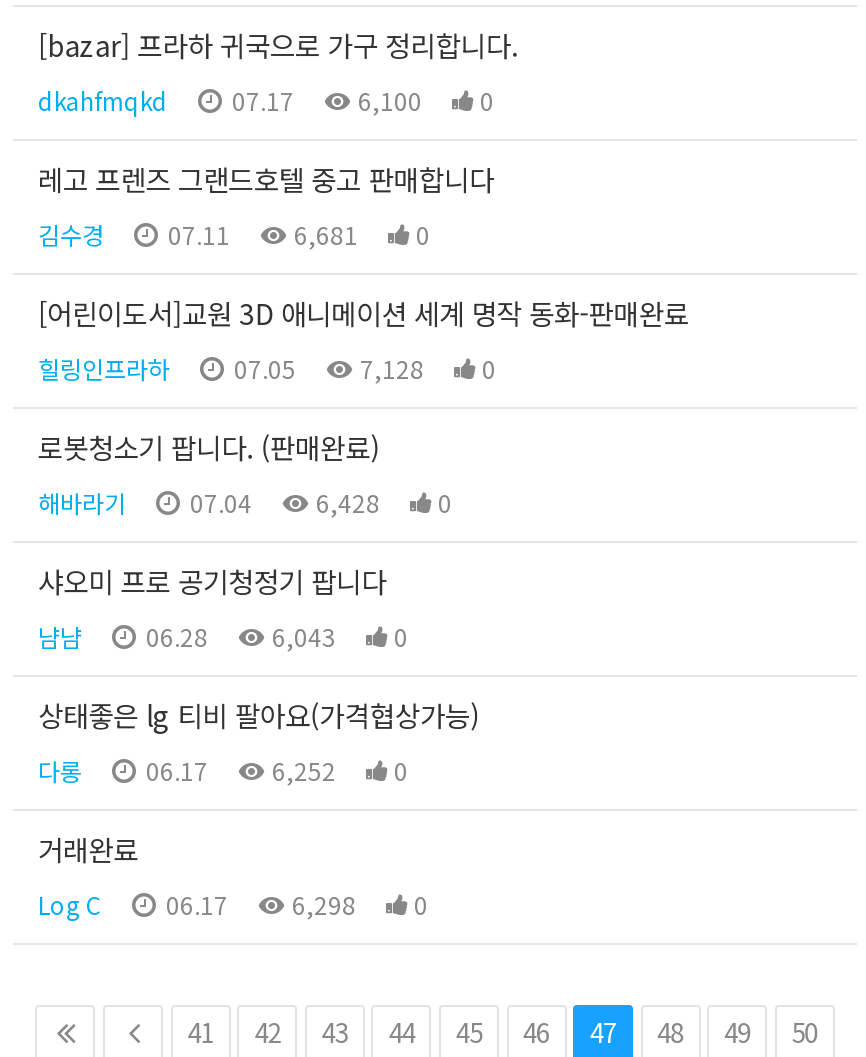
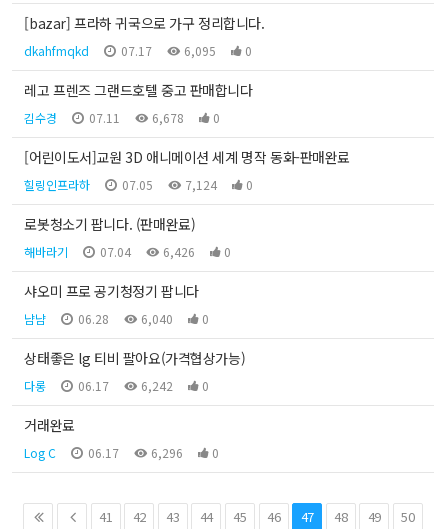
- dkahfmqkd 07.17 6,100 0
+ dkahfmqkd 07.17 6,095 0

- 김수경 07.11 6,681 0
+ 김수경 07.11 6,678 0

- 힐링인프라하 07.05 7,128 0
+ 힐링인프라하 07.05 7,124 0

- 해바라기 07.04 6,428 0
+ 해바라기 07.04 6,426 0

- 6,043
+ 6,040

- 다롱 06.17 6,252 0
+ 다롱 06.17 6,242 0

- Log C 06.17 6,298 0
+ Log C 06.17 6,296 0
